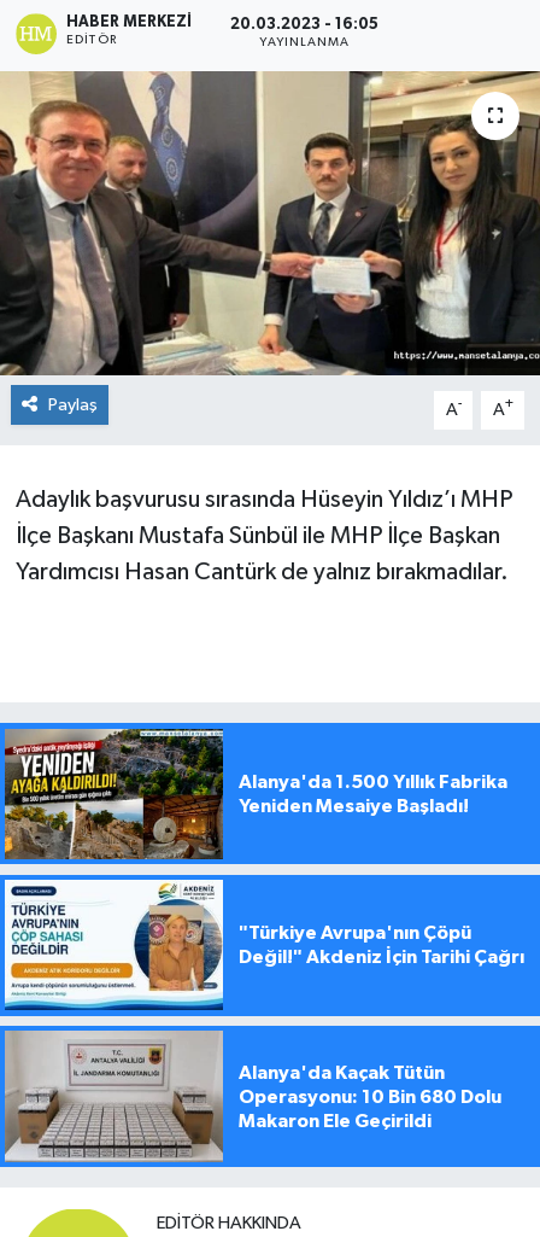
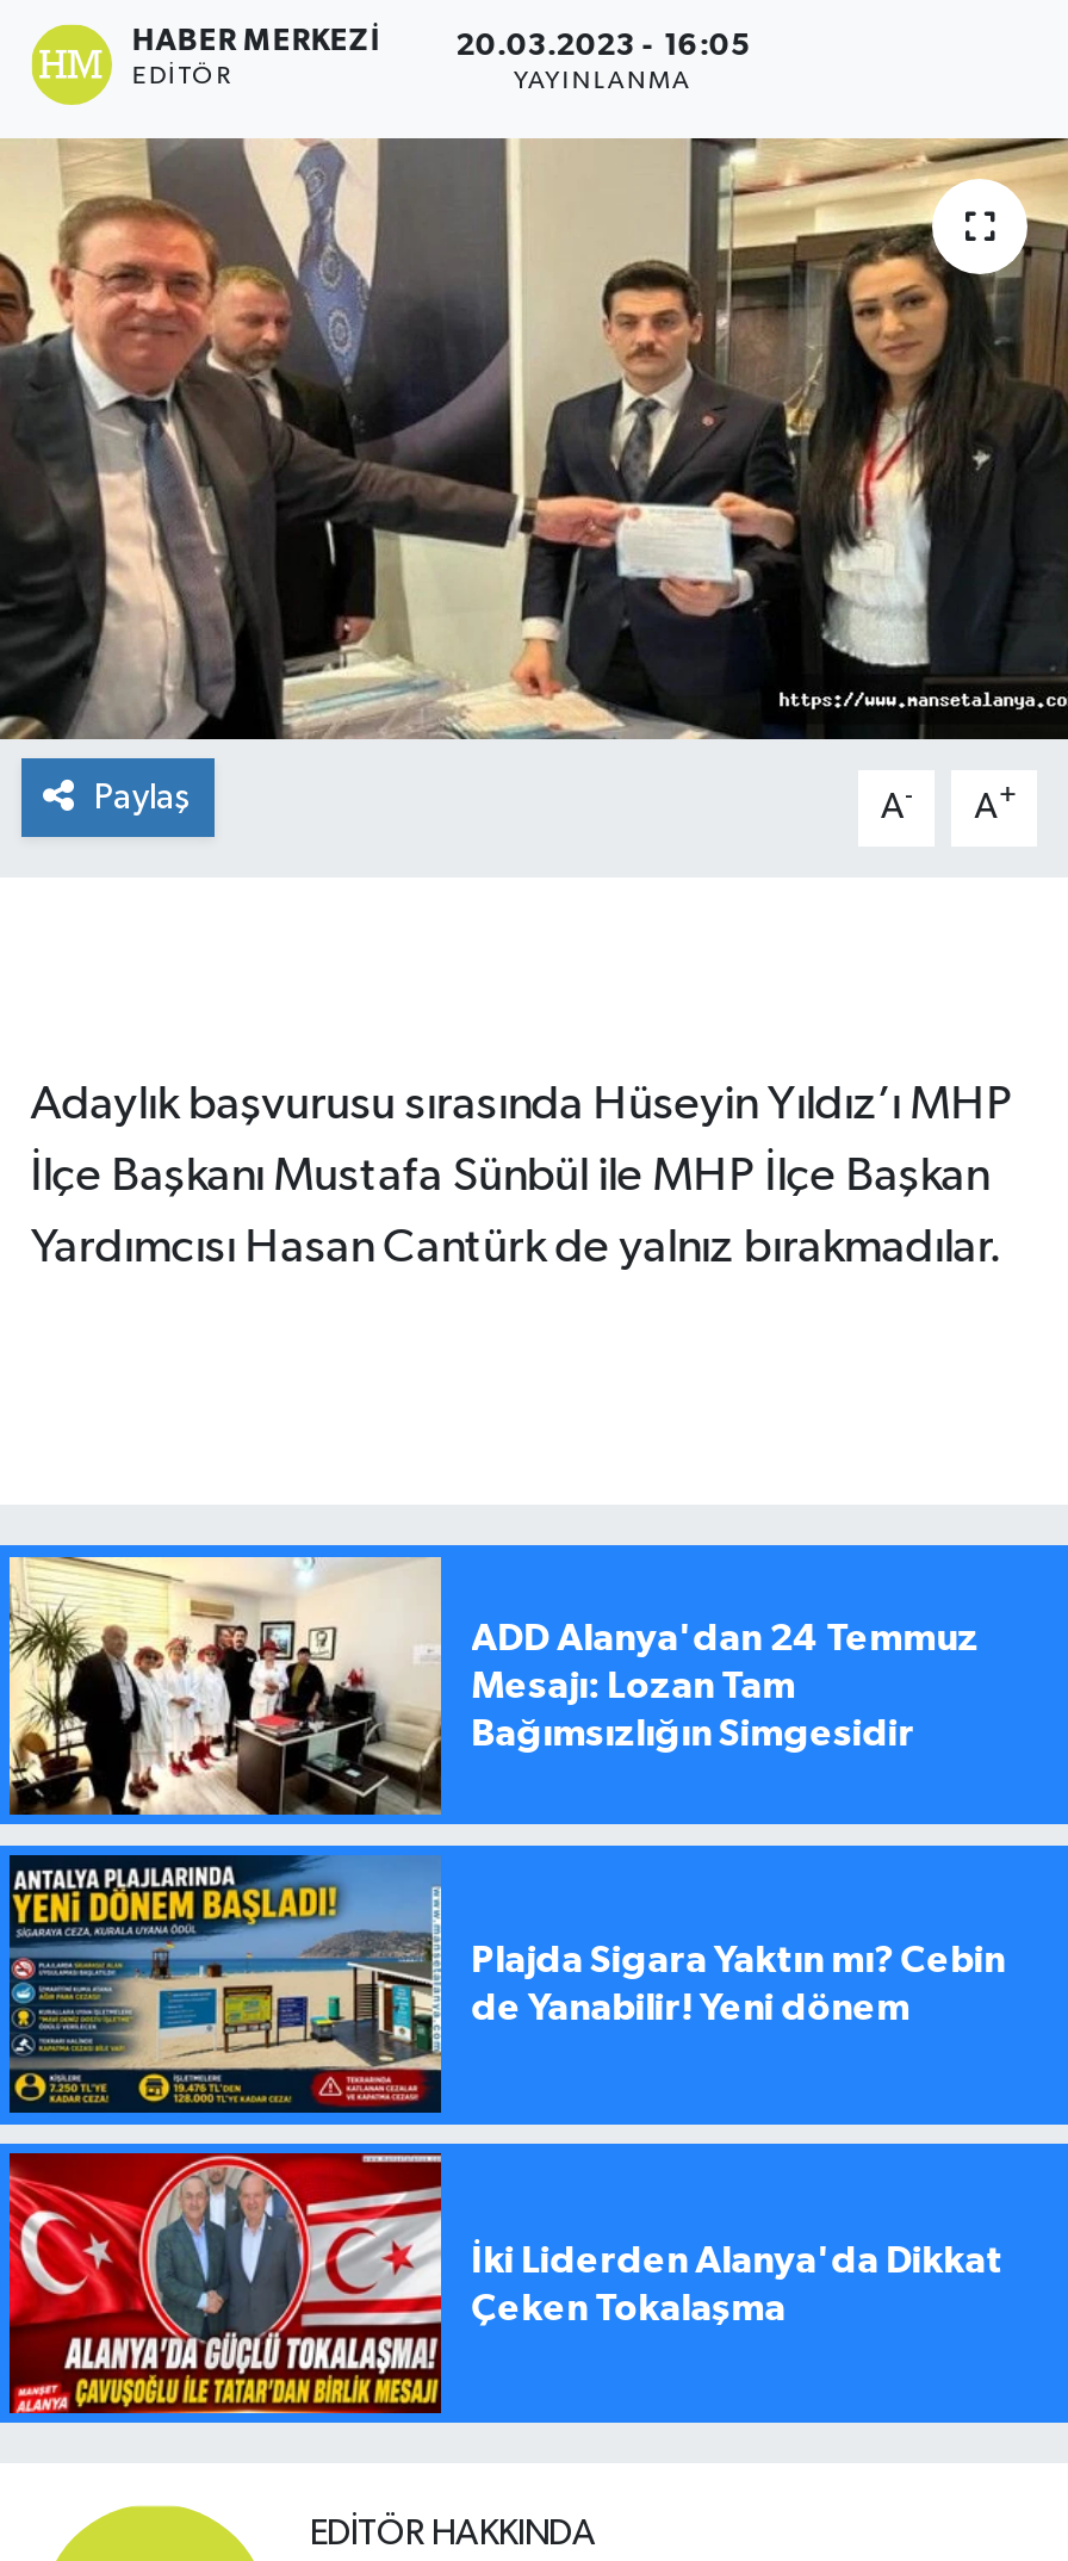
- [image]
- Alanya'da 1.500 Yıllık Fabrika
- Yeniden Mesaiye Başladı!
+ [image]
+ ADD Alanya'dan 24 Temmuz
+ Mesajı: Lozan Tam
+ Bağımsızlığın Simgesidir

- [image]
- "Türkiye Avrupa'nın Çöpü
- Değil!" Akdeniz İçin Tarihi Çağrı
+ [image]
+ Plajda Sigara Yaktın mı? Cebin
+ de Yanabilir! Yeni dönem

- [image]
- Alanya'da Kaçak Tütün
- Operasyonu: 10 Bin 680 Dolu
- Makaron Ele Geçirildi
+ [image]
+ İki Liderden Alanya'da Dikkat
+ Çeken Tokalaşma
